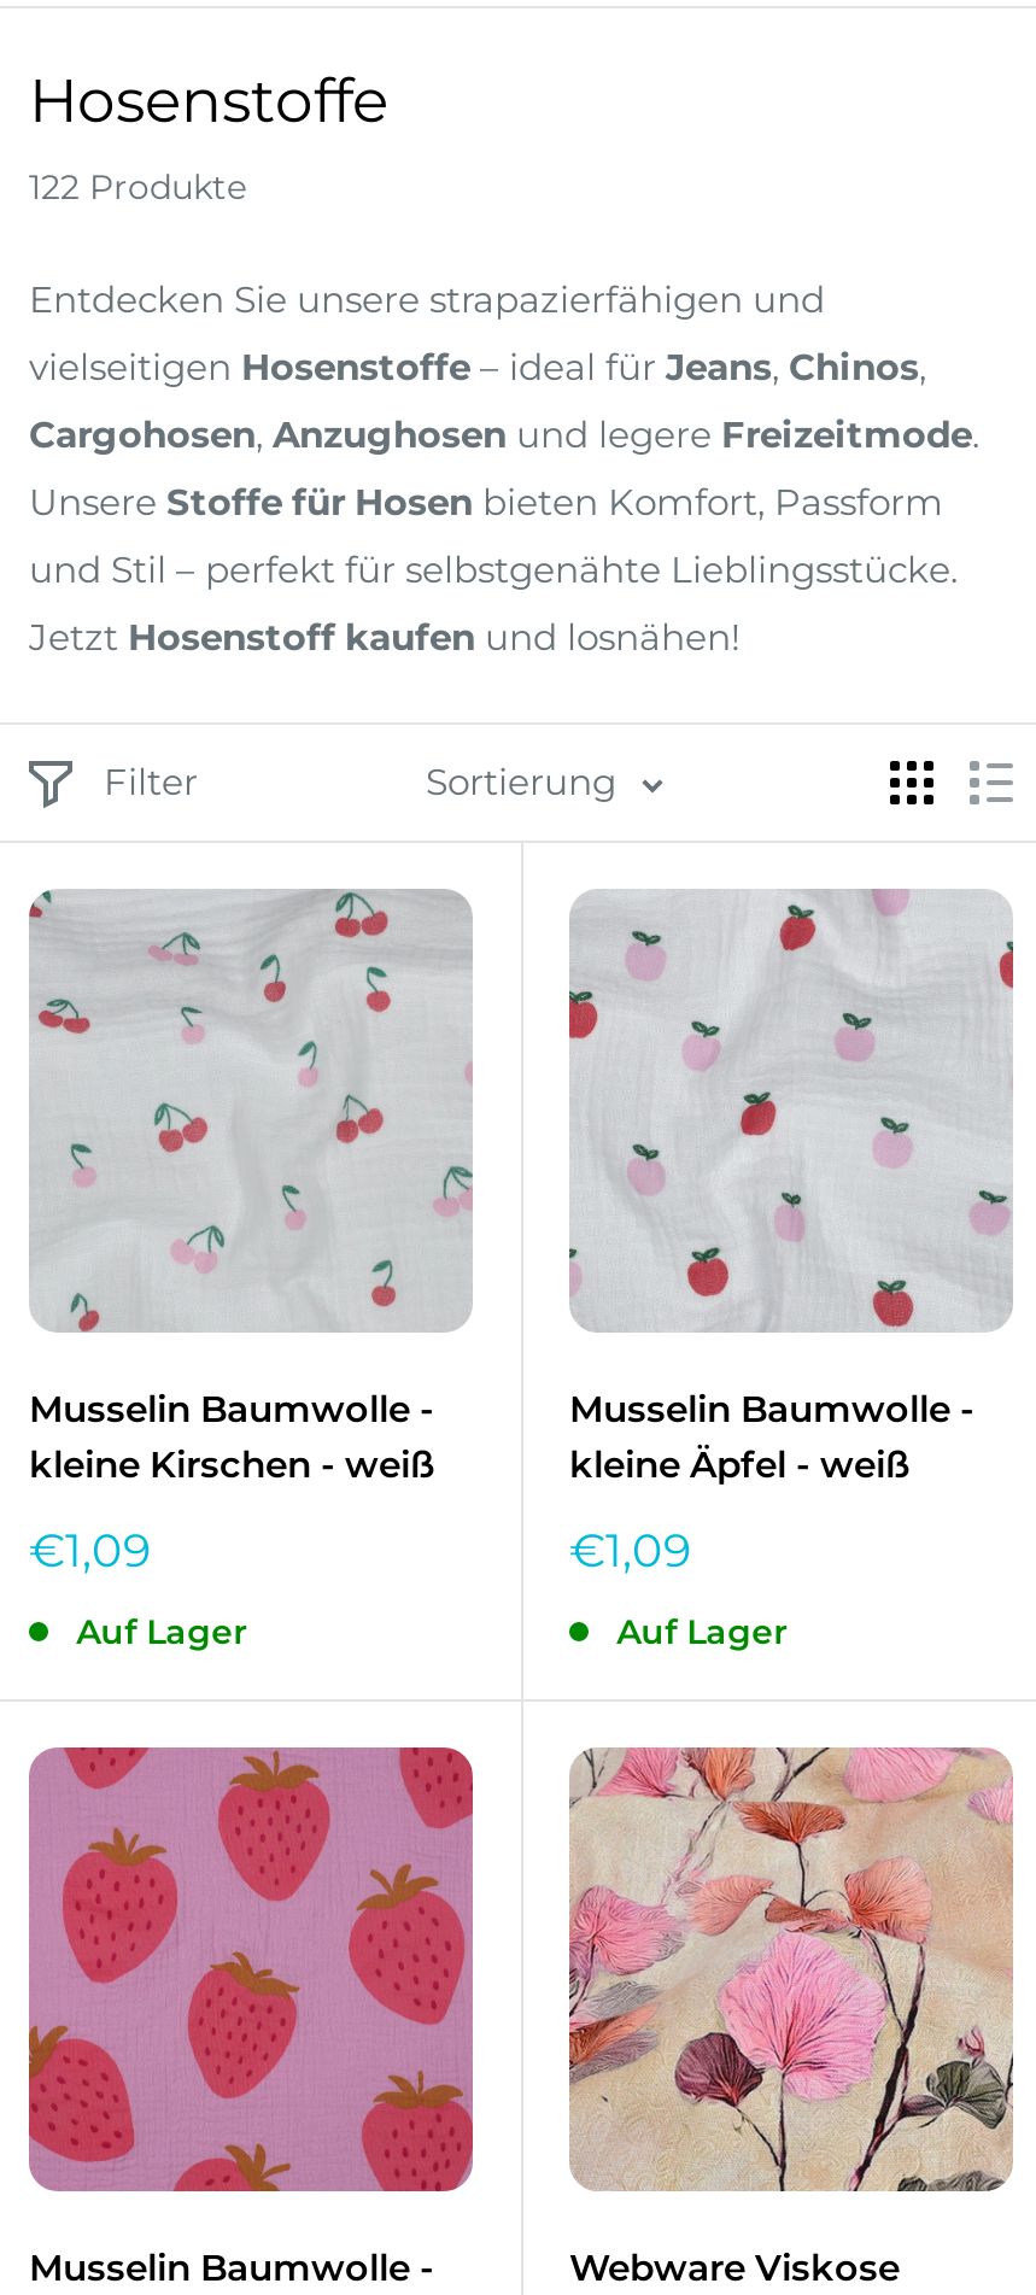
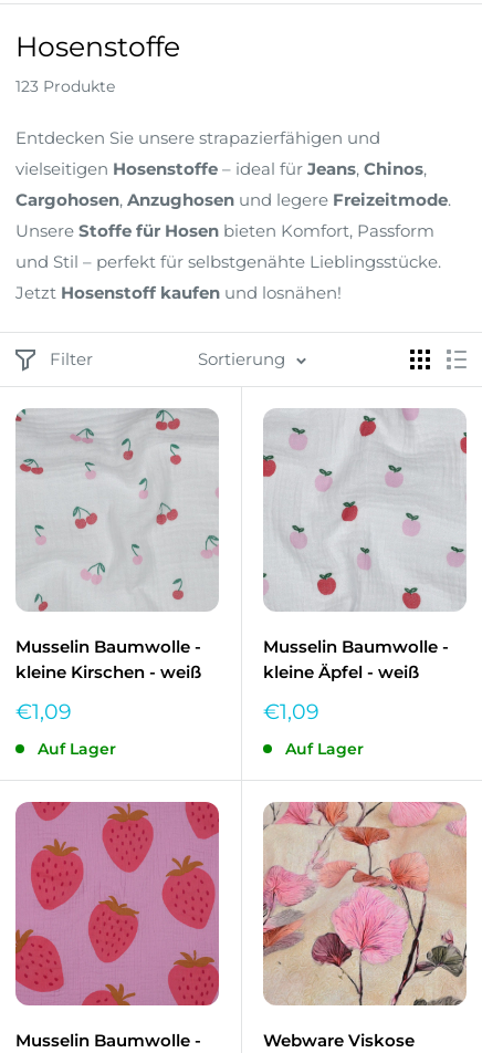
- 122 Produkte
+ 123 Produkte
